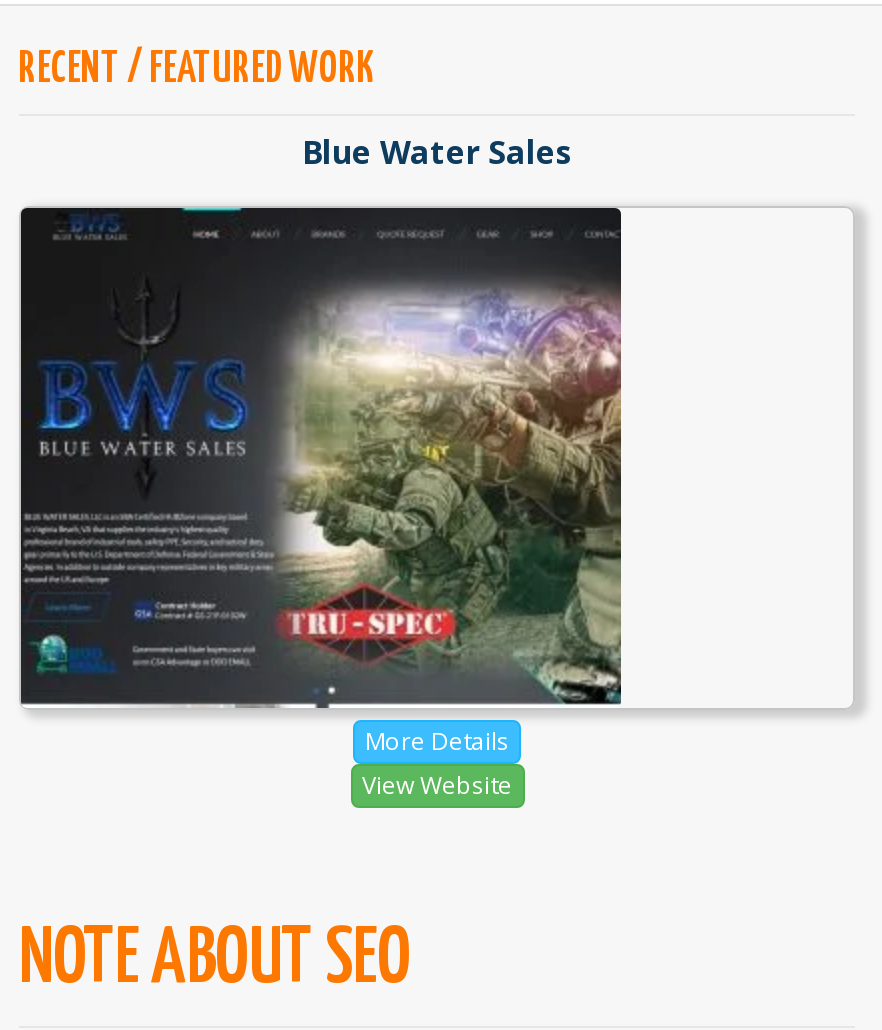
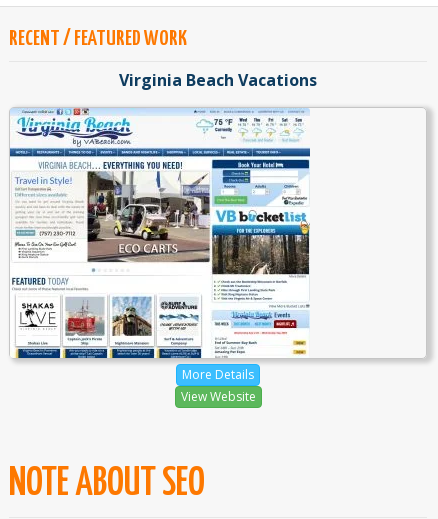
- Blue Water Sales
+ Virginia Beach Vacations

- [image]
+ [image]
